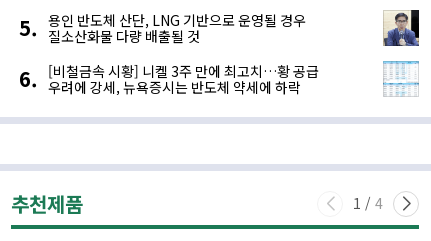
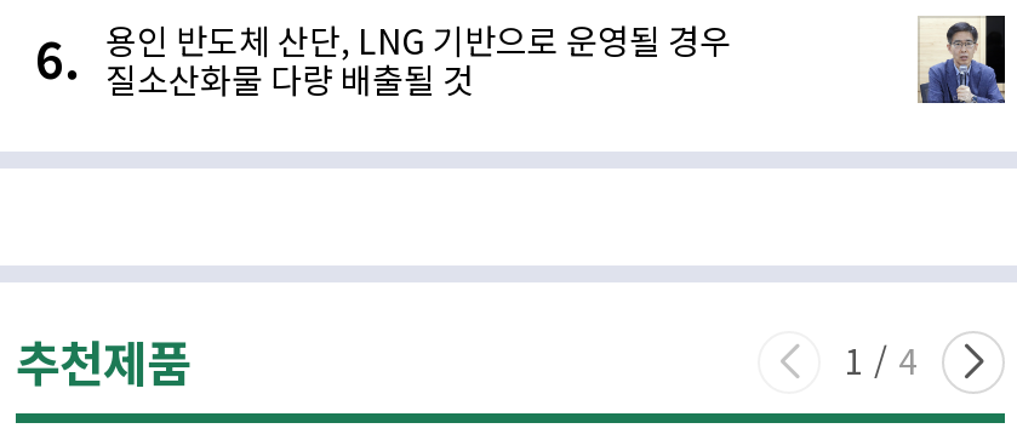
- [비철금속 시황] 니켈 3주 만에 최고치…황 공급
- 우려에 강세, 뉴욕증시는 반도체 약세에 하락

- [image]
